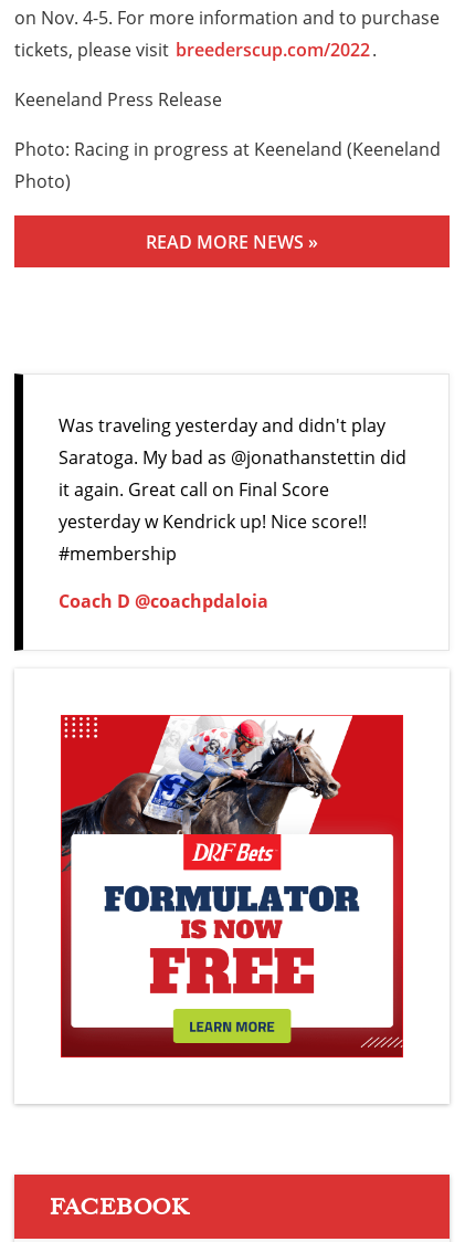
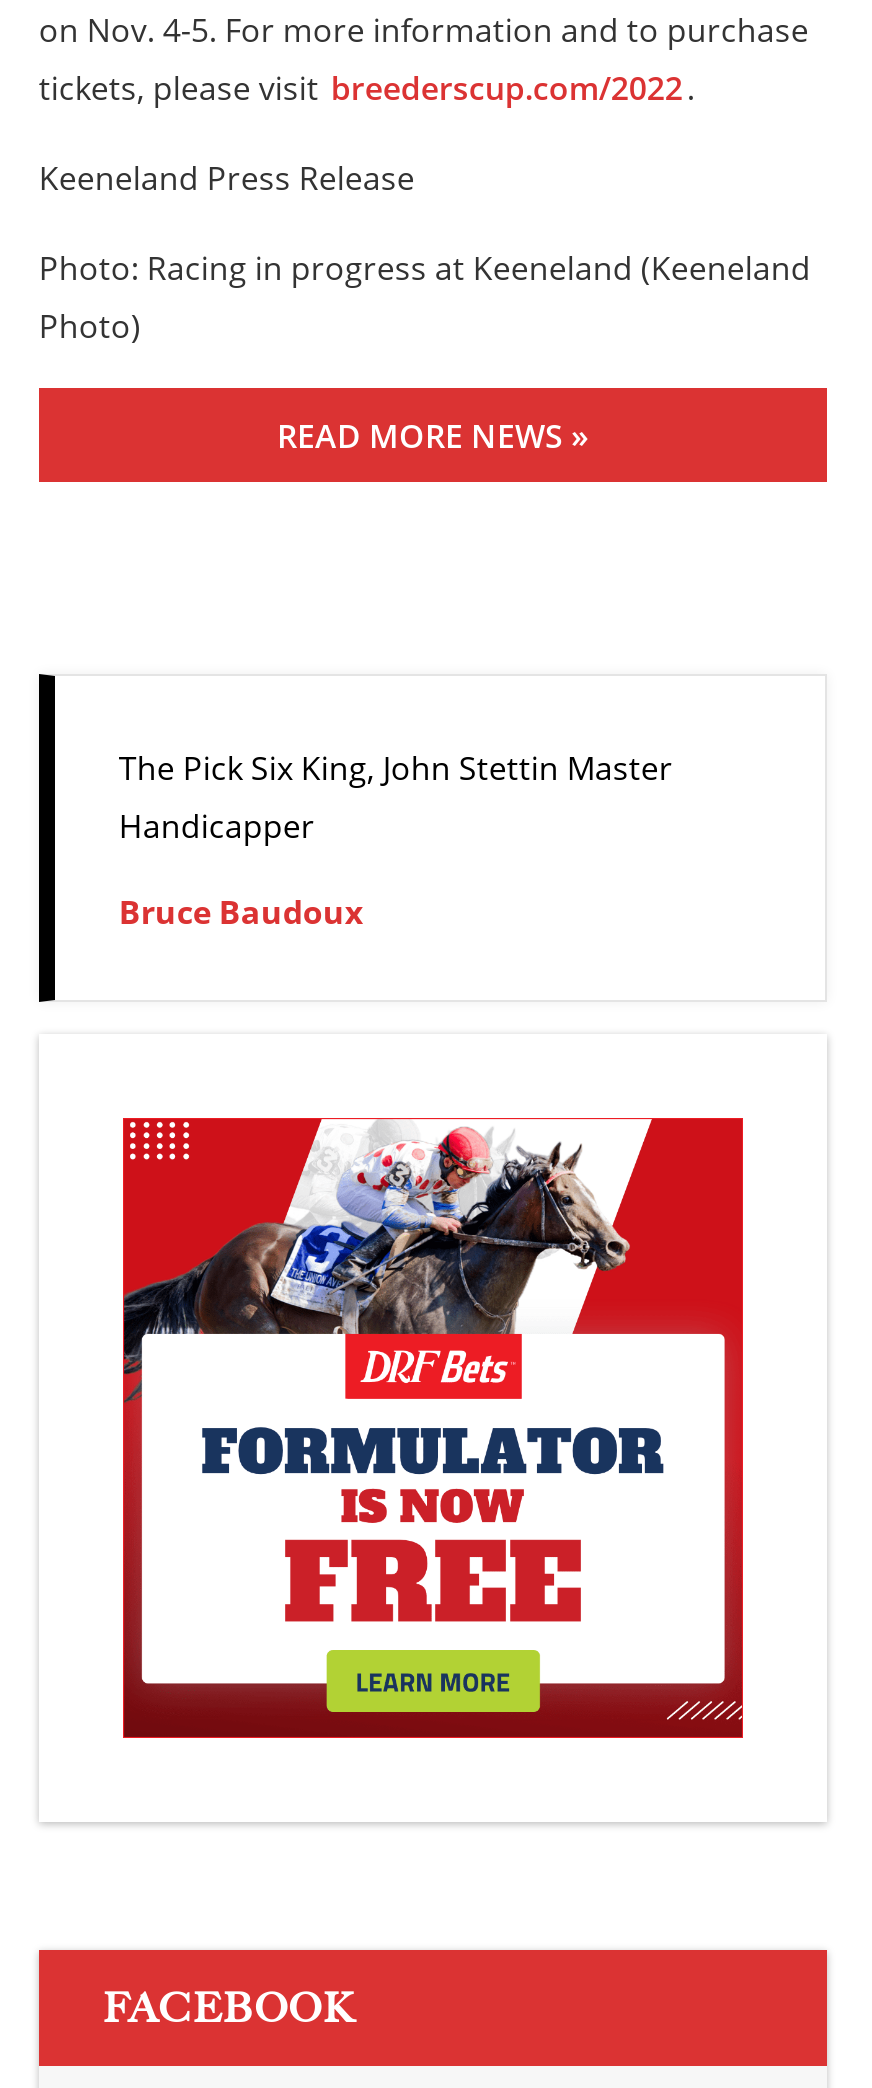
- Was traveling yesterday and didn't play
- Saratoga. My bad as @jonathanstettin did
- it again. Great call on Final Score
- yesterday w Kendrick up! Nice score!!
- #membership
+ The Pick Six King, John Stettin Master
+ Handicapper

- Coach D @coachpdaloia
+ Bruce Baudoux
